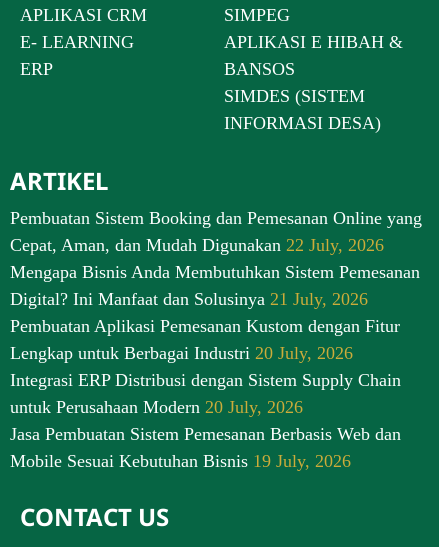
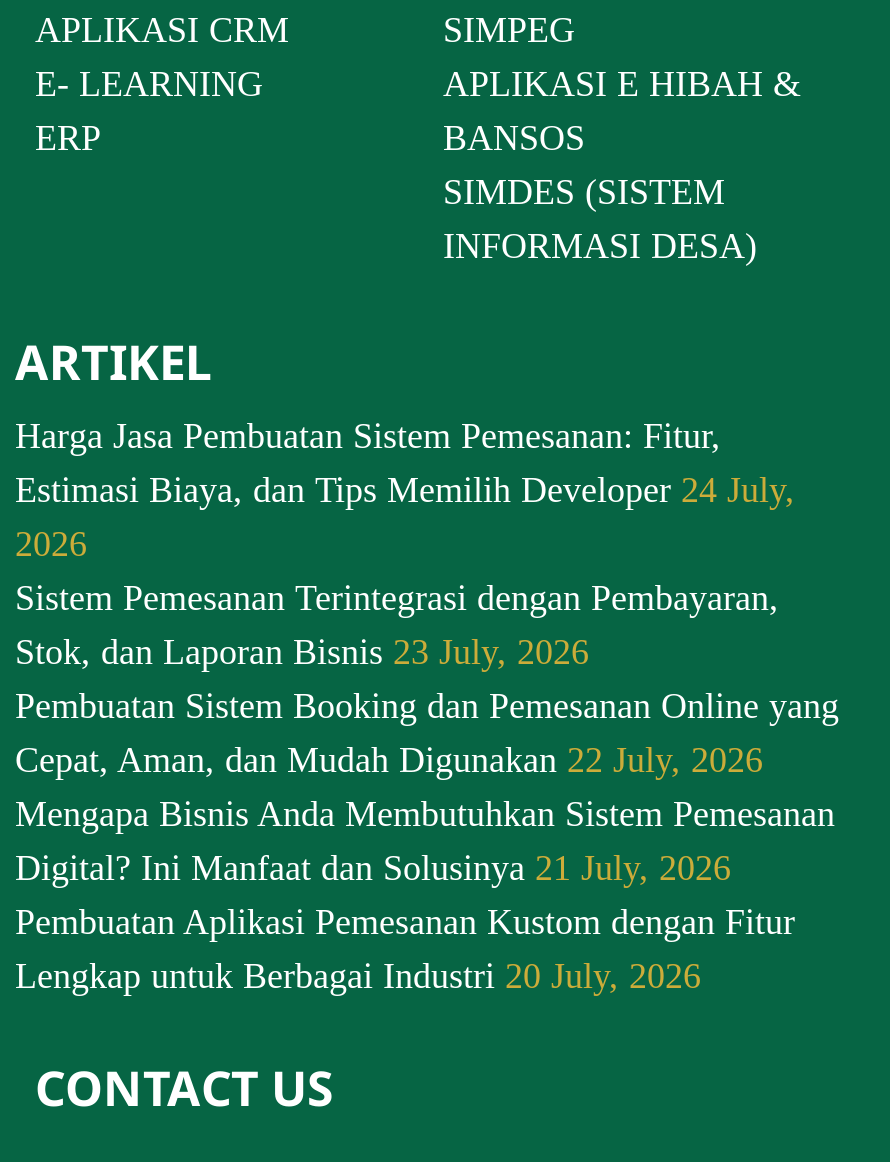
+ Harga Jasa Pembuatan Sistem Pemesanan: Fitur,
+ Estimasi Biaya, dan Tips Memilih Developer 24 July,
+ 2026
+ Sistem Pemesanan Terintegrasi dengan Pembayaran,
+ Stok, dan Laporan Bisnis 23 July, 2026

moved down: Pembuatan Sistem Booking dan Pemesanan Online yang | Cepat, Aman, dan Mudah Digunakan 22 July, 2026 | Mengapa Bisnis Anda Membutuhkan Sistem Pemesanan | Digital? Ini Manfaat dan Solusinya 21 July, 2026 | Pembuatan Aplikasi Pemesanan Kustom dengan Fitur | Lengkap untuk Berbagai Industri 20 July, 2026

- Integrasi ERP Distribusi dengan Sistem Supply Chain
- untuk Perusahaan Modern 20 July, 2026
- Jasa Pembuatan Sistem Pemesanan Berbasis Web dan
- Mobile Sesuai Kebutuhan Bisnis 19 July, 2026
